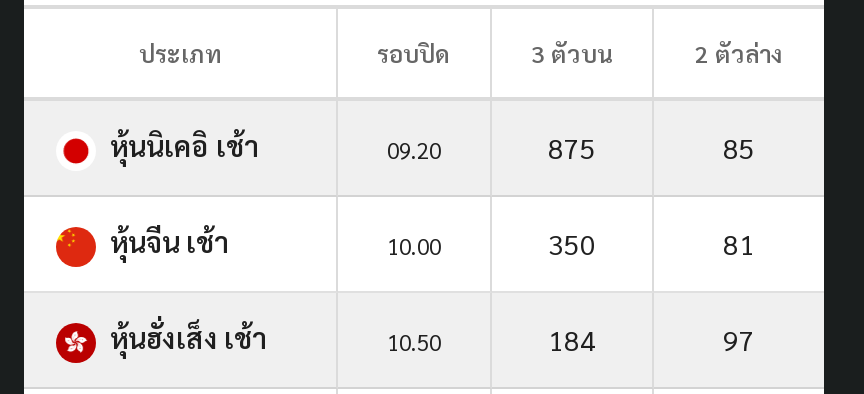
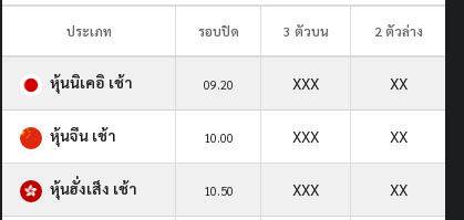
- 875
- 85
+ XXX
+ XX

- 350
- 81
+ XXX
+ XX

- 184
- 97
+ XXX
+ XX
